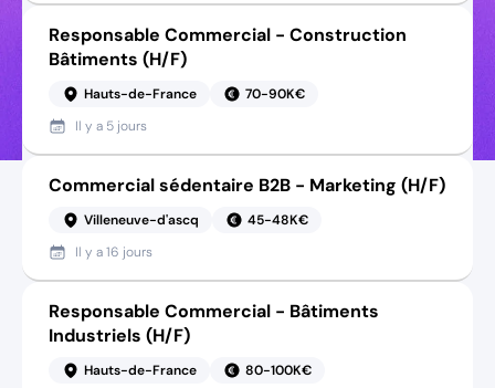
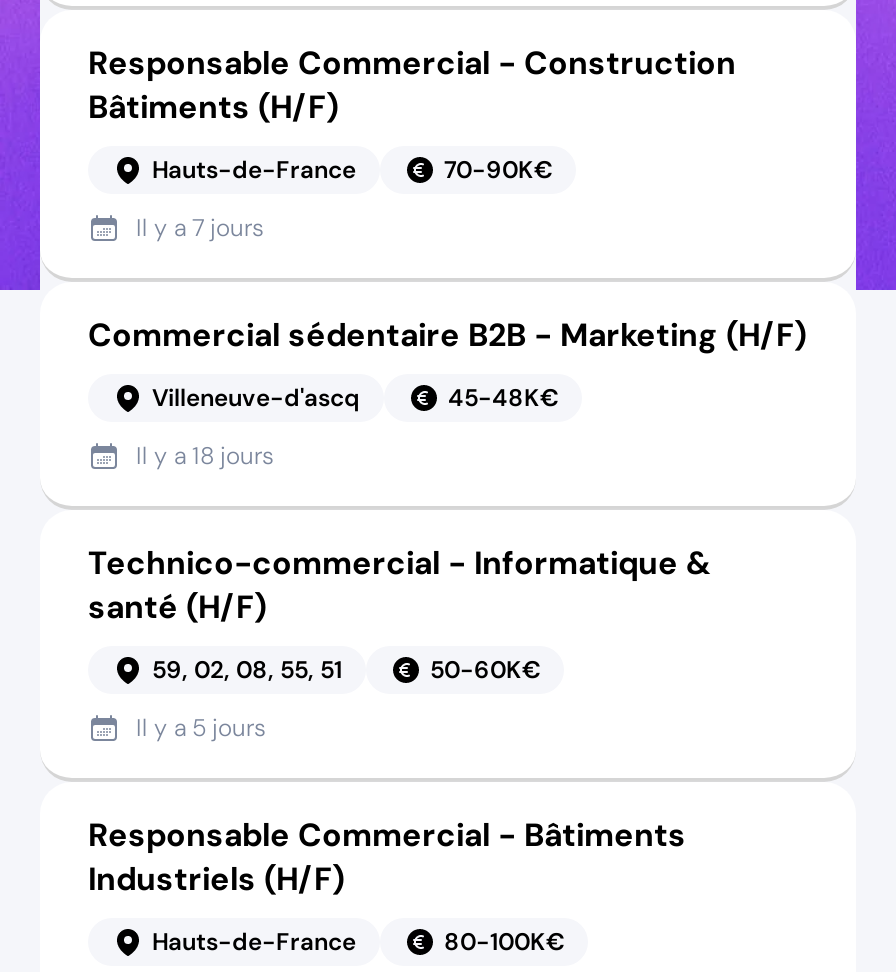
- Il y a 5 jours
+ Il y a 7 jours

- Il y a 16 jours
+ Il y a 18 jours
+ Technico-commercial - Informatique &
+ santé (H/F)
+ 59, 02, 08, 55, 51
+ 50-60K€
+ Il y a 5 jours
